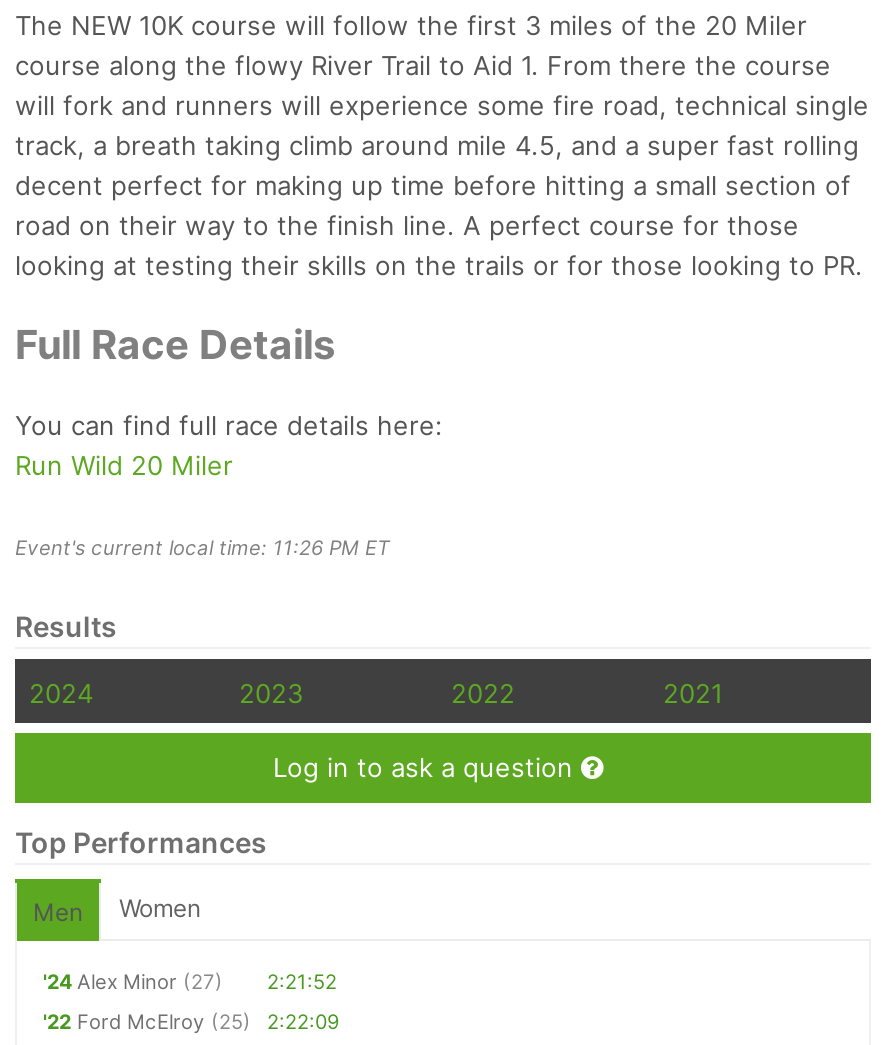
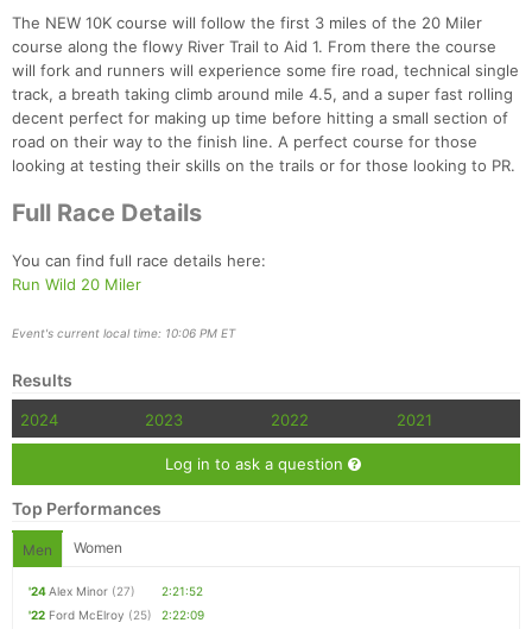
- Event's current local time: 11:26 PM ET
+ Event's current local time: 10:06 PM ET
